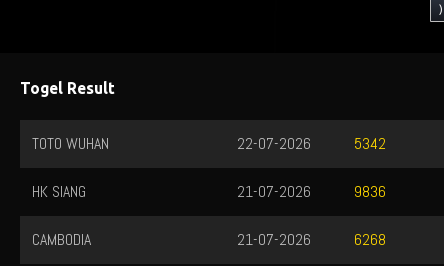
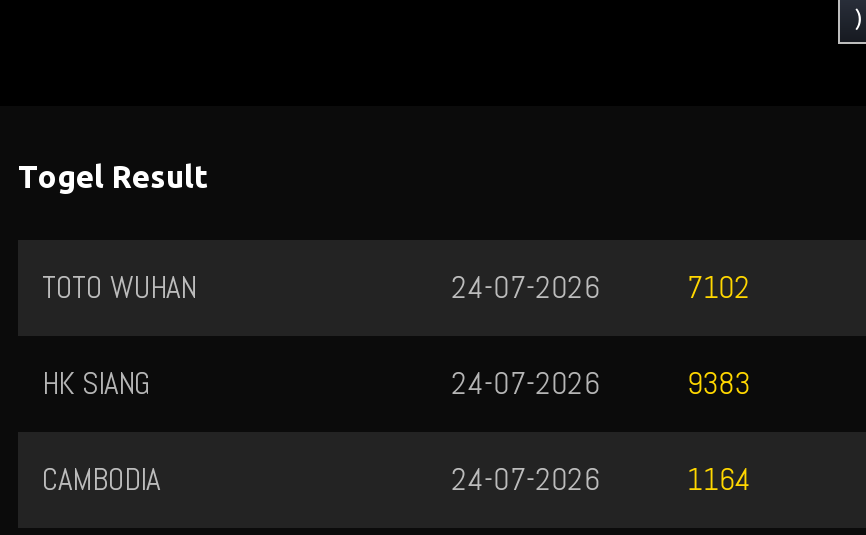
- 22-07-2026
+ 24-07-2026

- 5342
+ 7102

- 21-07-2026
+ 24-07-2026

- 9836
+ 9383

- 21-07-2026
+ 24-07-2026

- 6268
+ 1164
